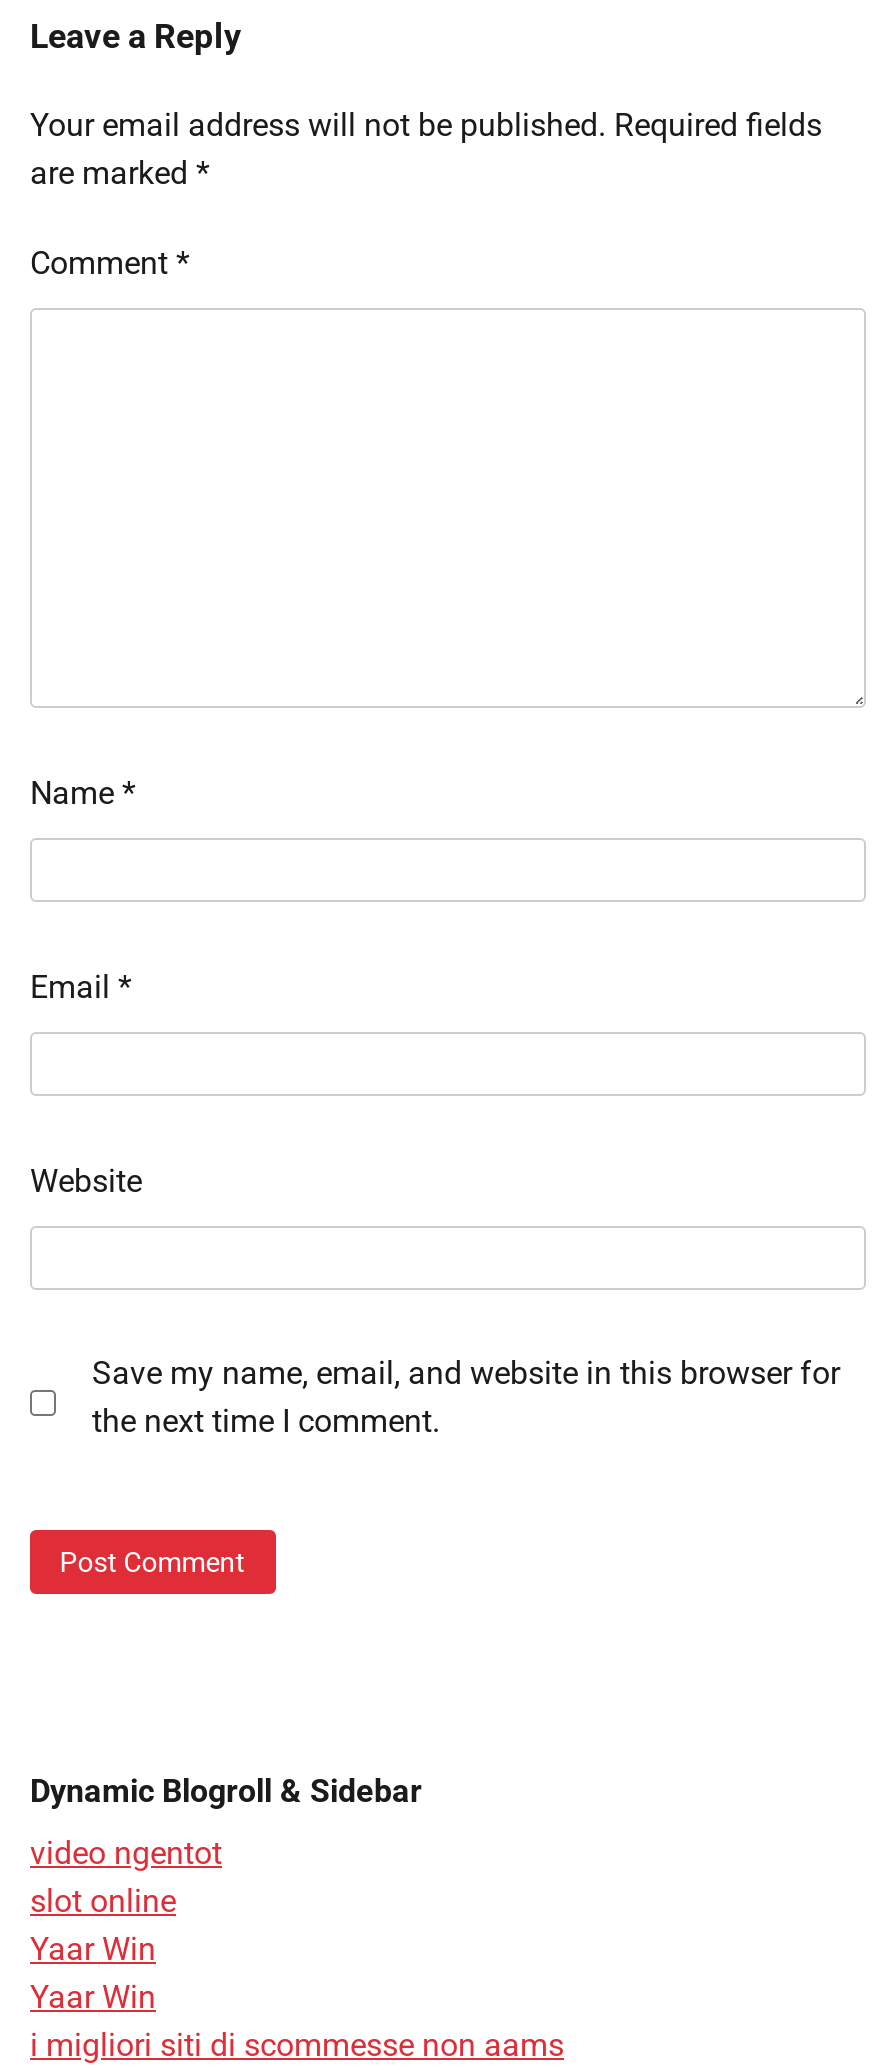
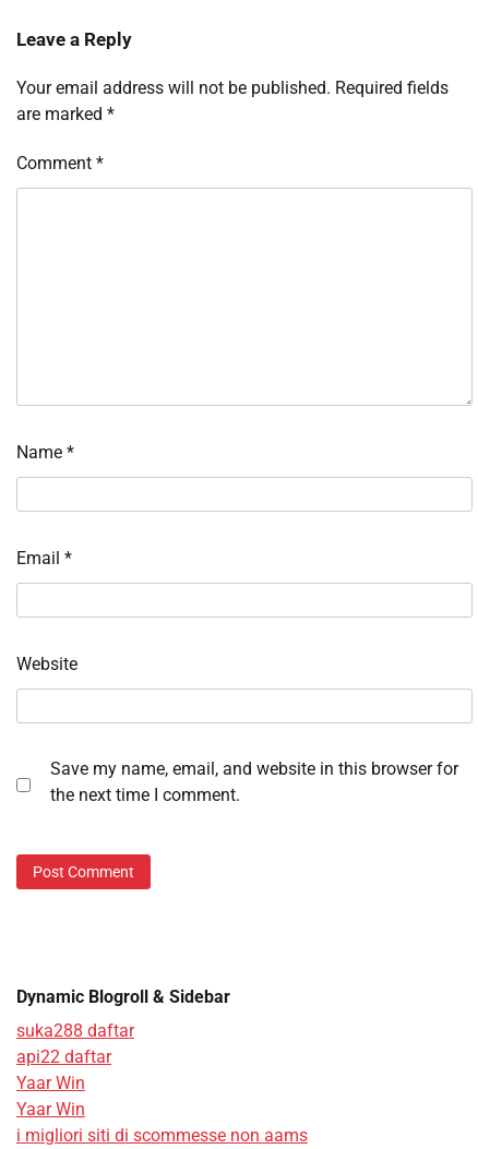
- video ngentot
- slot online
+ suka288 daftar
+ api22 daftar
